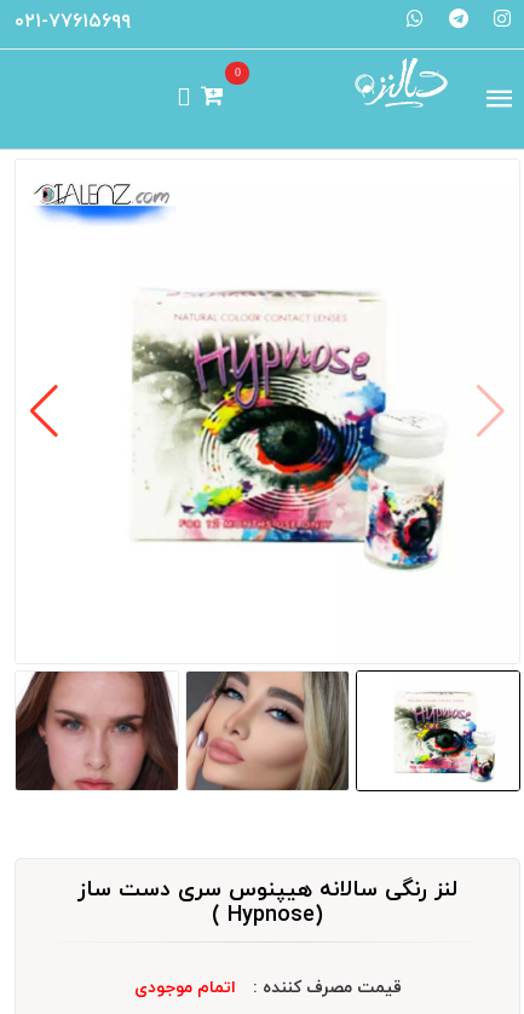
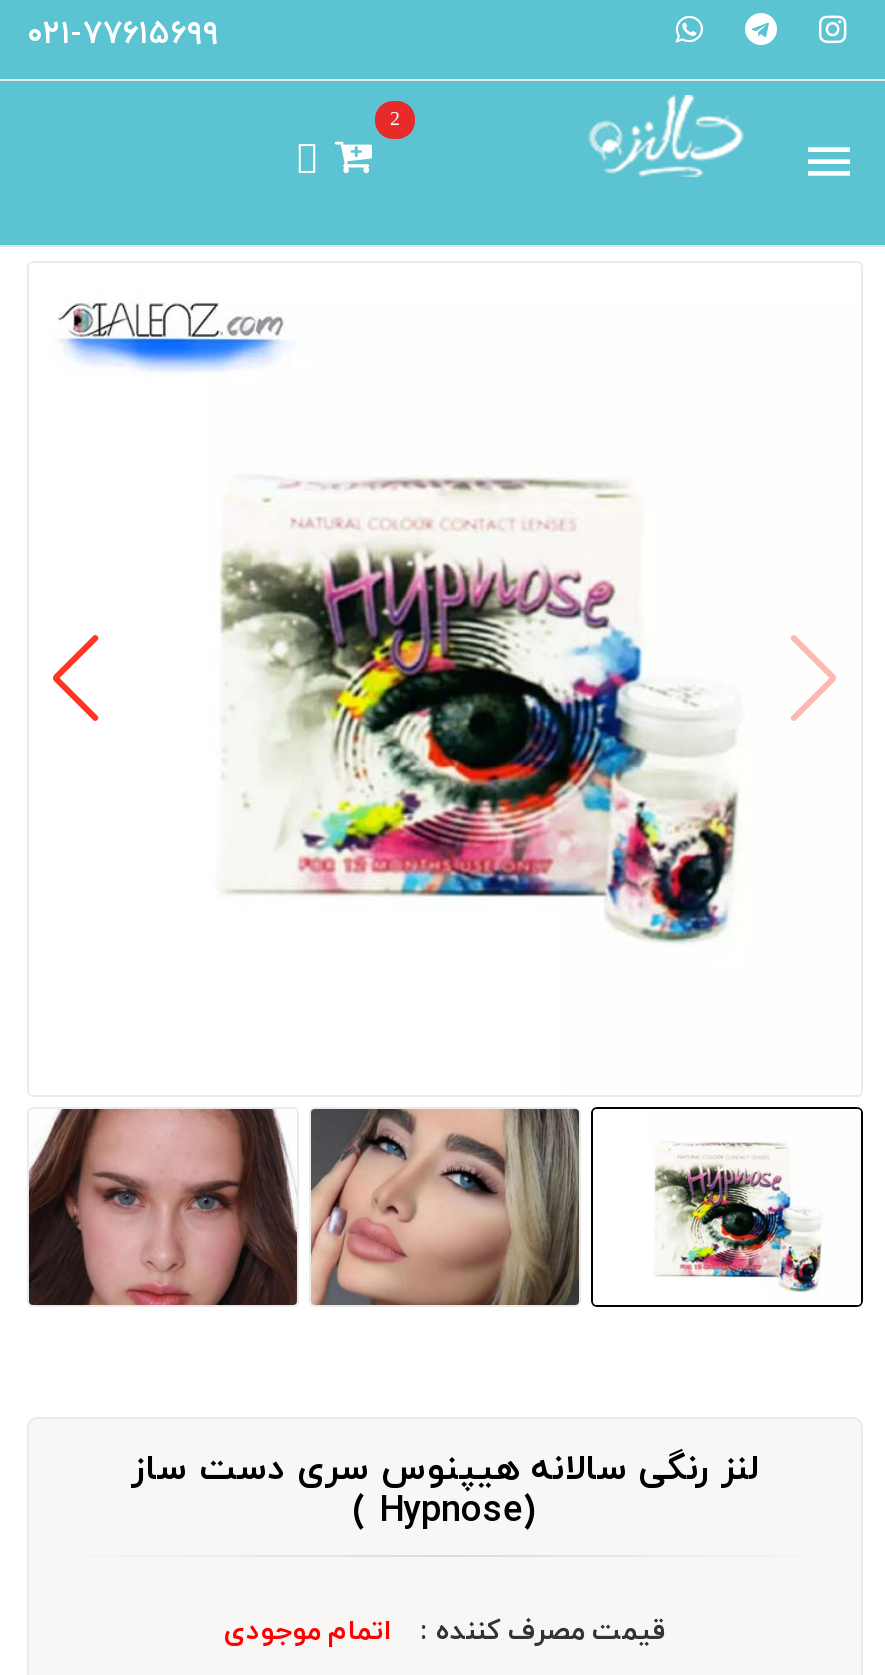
- 0
+ 2
